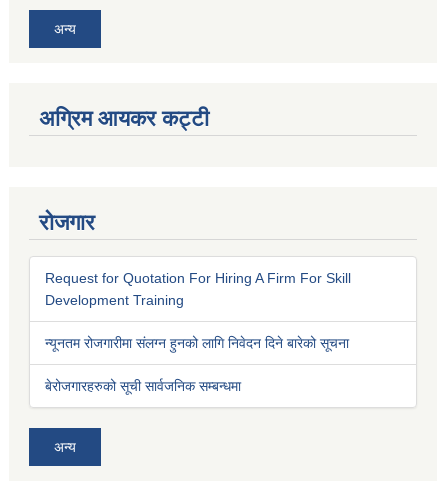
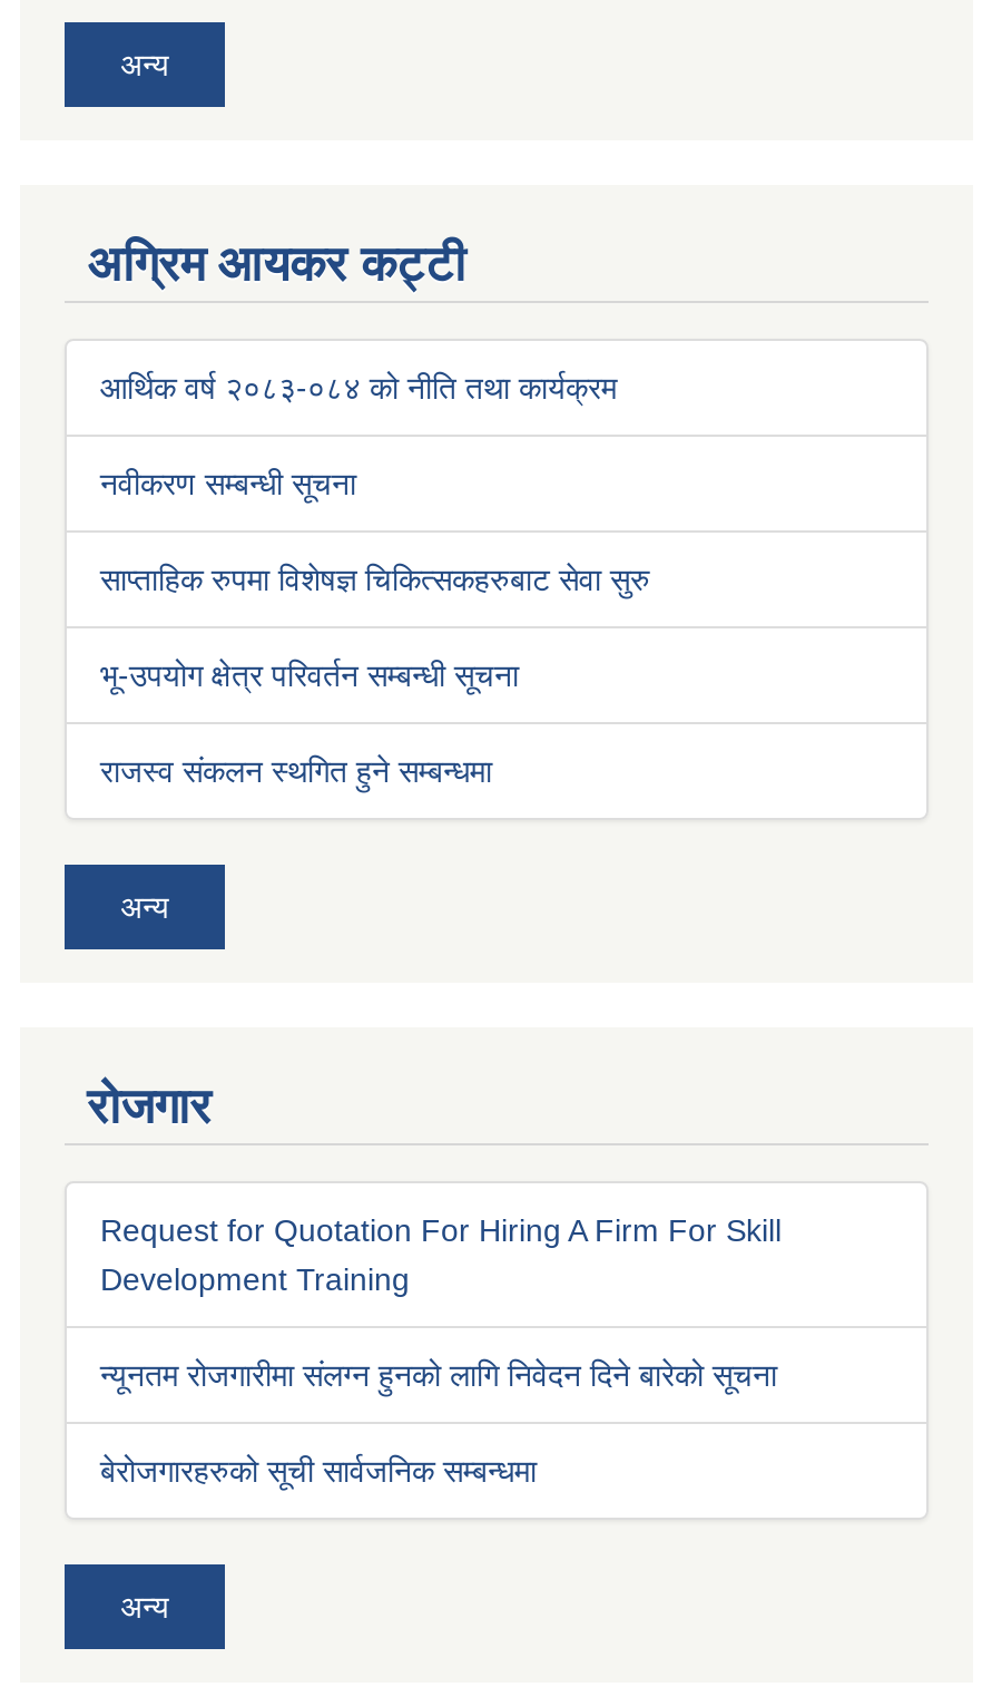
+ आर्थिक वर्ष २०८३-०८४ को नीति तथा कार्यक्रम
+ नवीकरण सम्बन्धी सूचना
+ साप्ताहिक रुपमा विशेषज्ञ चिकित्सकहरुबाट सेवा सुरु
+ भू-उपयोग क्षेत्र परिवर्तन सम्बन्धी सूचना
+ राजस्व संकलन स्थगित हुने सम्बन्धमा

+ अन्य
